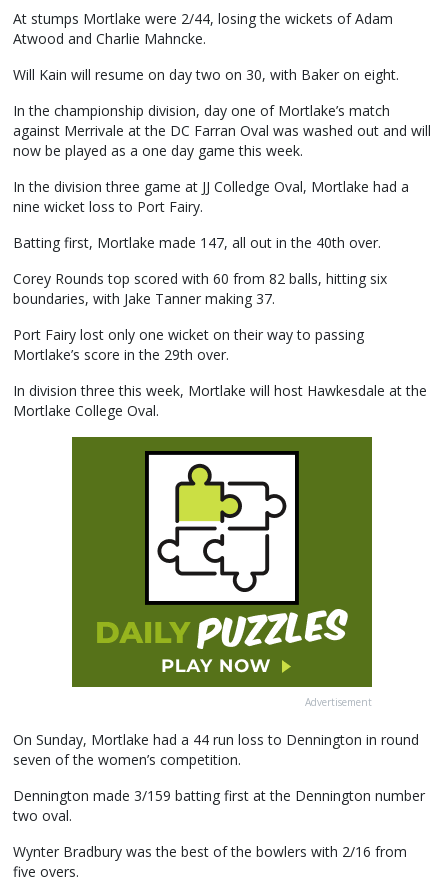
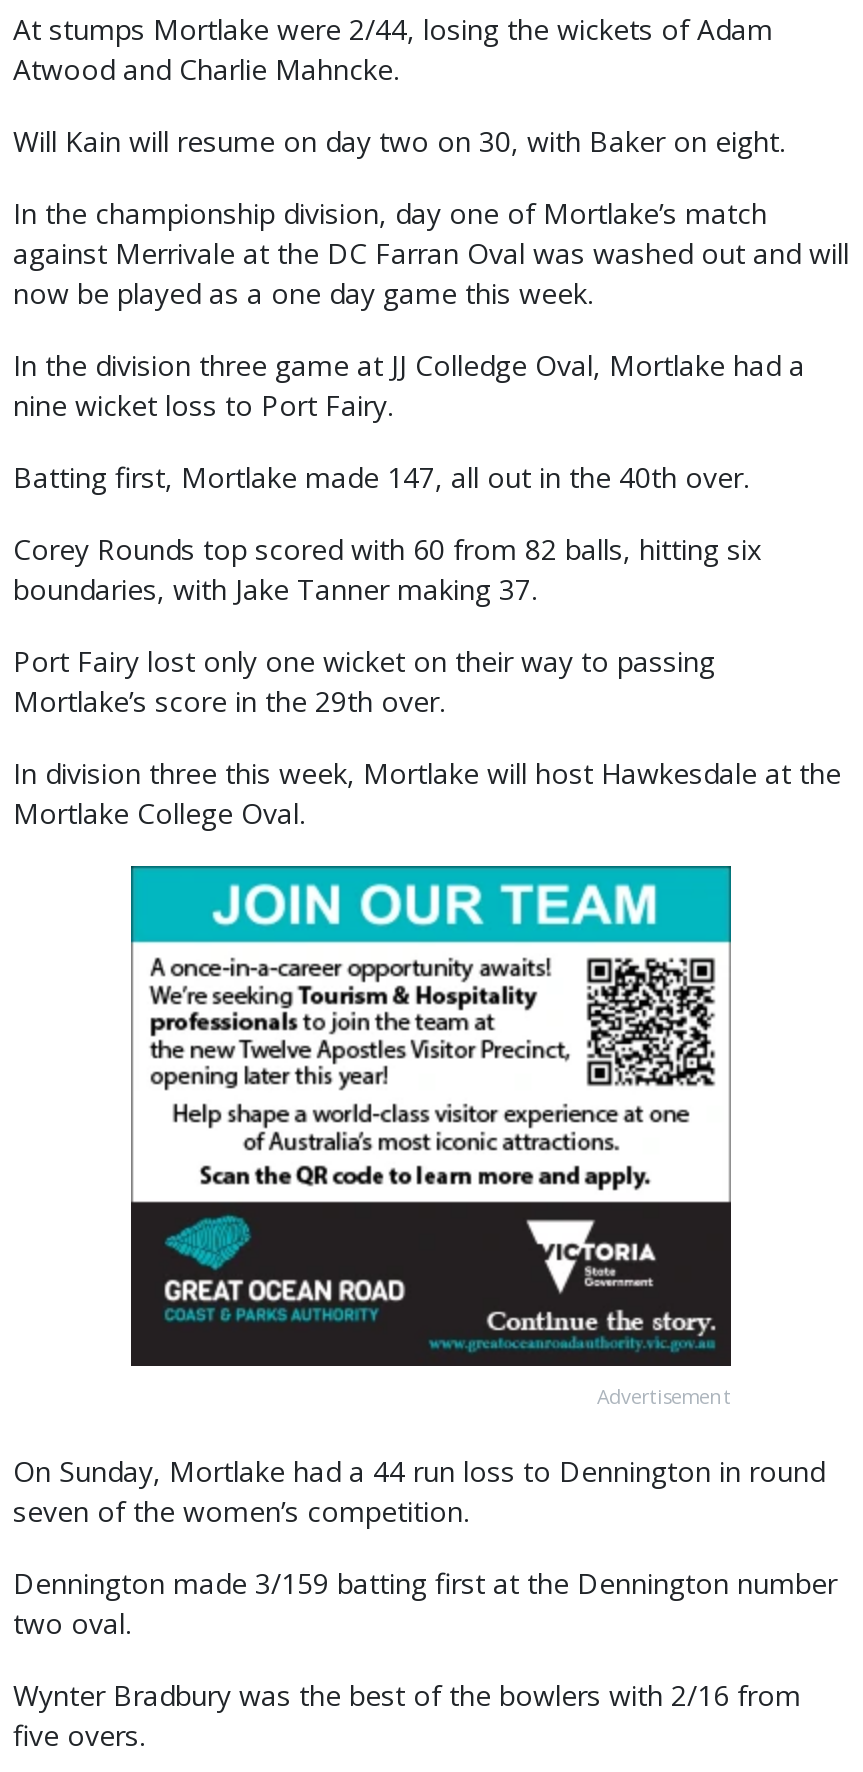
- [image]
+ [image]
